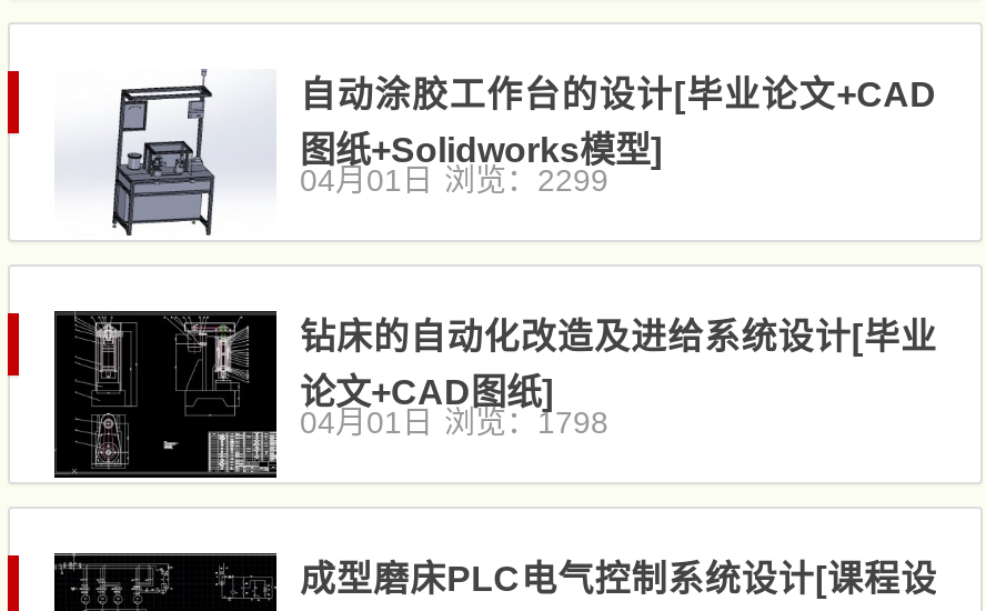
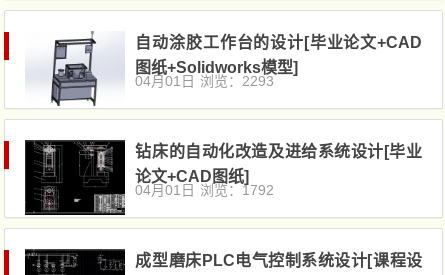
- 04月01日 浏览：2299
+ 04月01日 浏览：2293

- 04月01日 浏览：1798
+ 04月01日 浏览：1792
